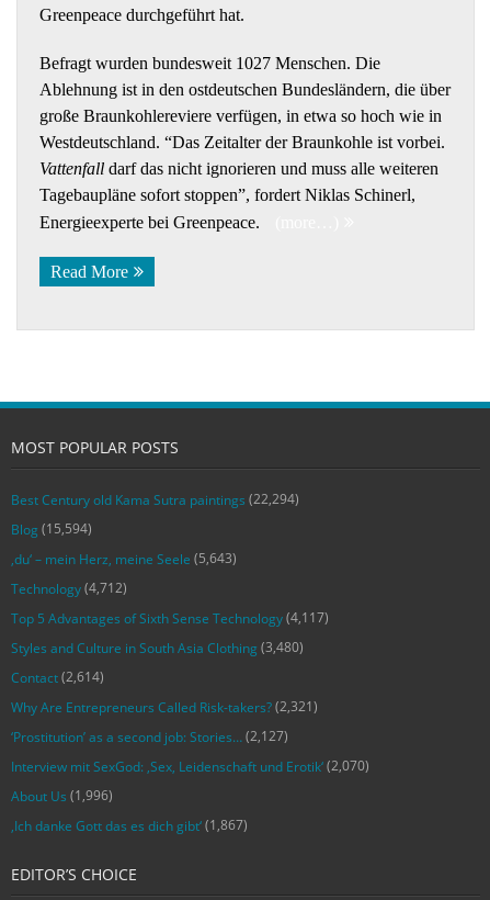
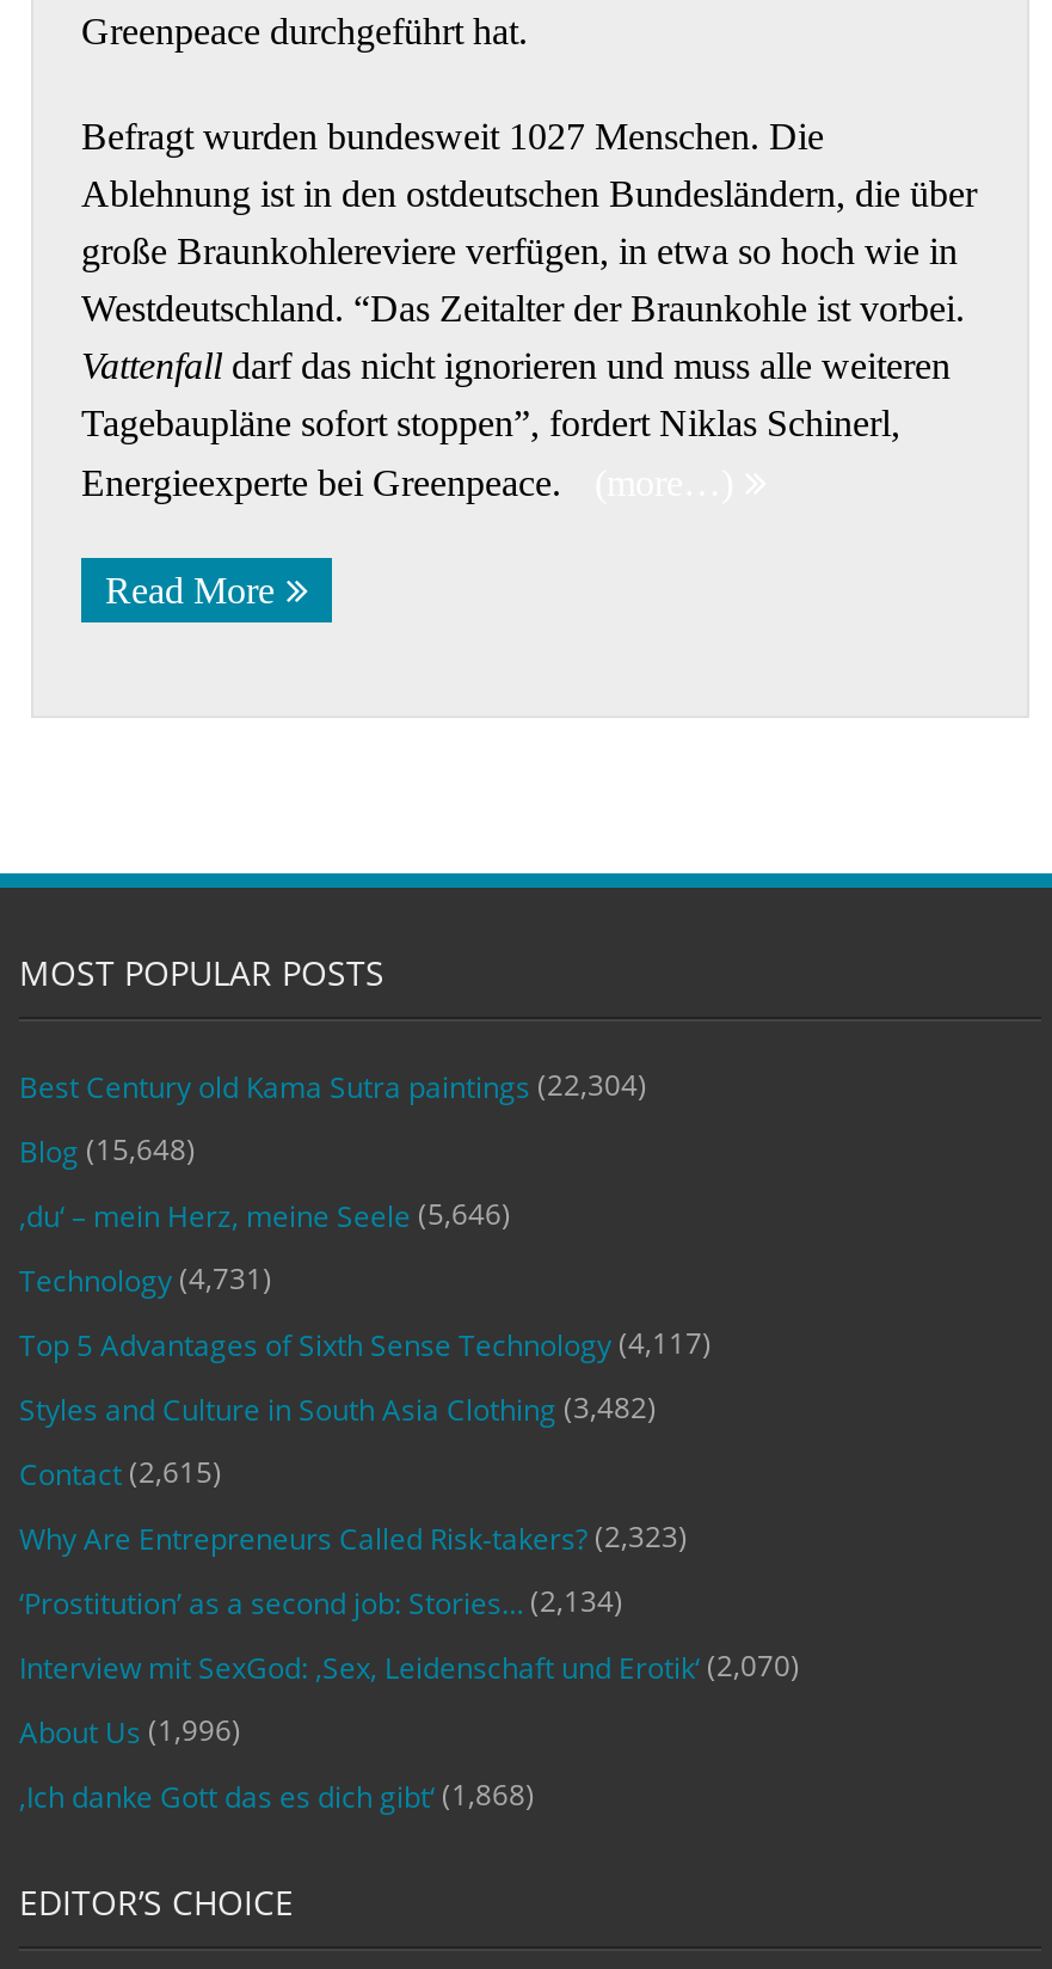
- Best Century old Kama Sutra paintings (22,294)
+ Best Century old Kama Sutra paintings (22,304)

- Blog (15,594)
+ Blog (15,648)

- ‚du‘ – mein Herz, meine Seele (5,643)
+ ‚du‘ – mein Herz, meine Seele (5,646)

- Technology (4,712)
+ Technology (4,731)

- Styles and Culture in South Asia Clothing (3,480)
+ Styles and Culture in South Asia Clothing (3,482)

- Contact (2,614)
+ Contact (2,615)

- Why Are Entrepreneurs Called Risk-takers? (2,321)
+ Why Are Entrepreneurs Called Risk-takers? (2,323)

- ‘Prostitution’ as a second job: Stories… (2,127)
+ ‘Prostitution’ as a second job: Stories… (2,134)

- ‚Ich danke Gott das es dich gibt‘ (1,867)
+ ‚Ich danke Gott das es dich gibt‘ (1,868)
